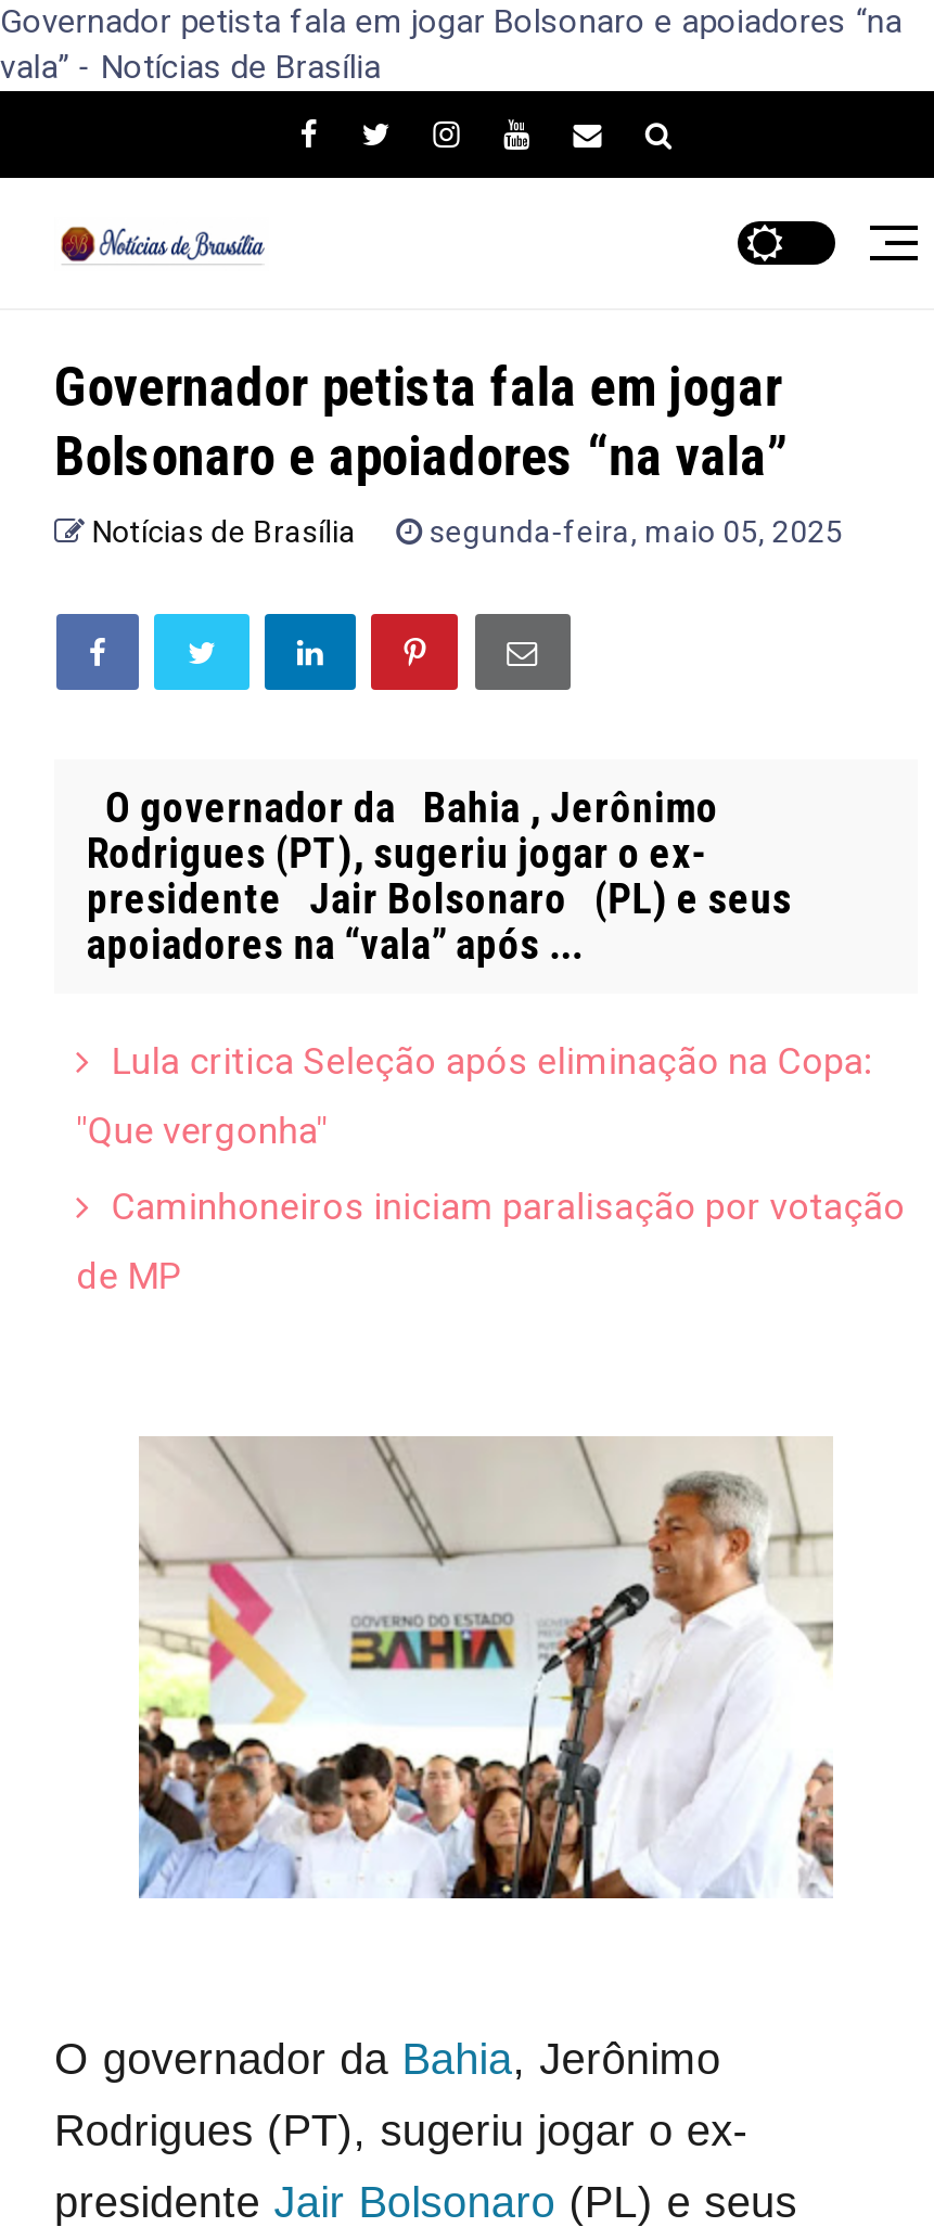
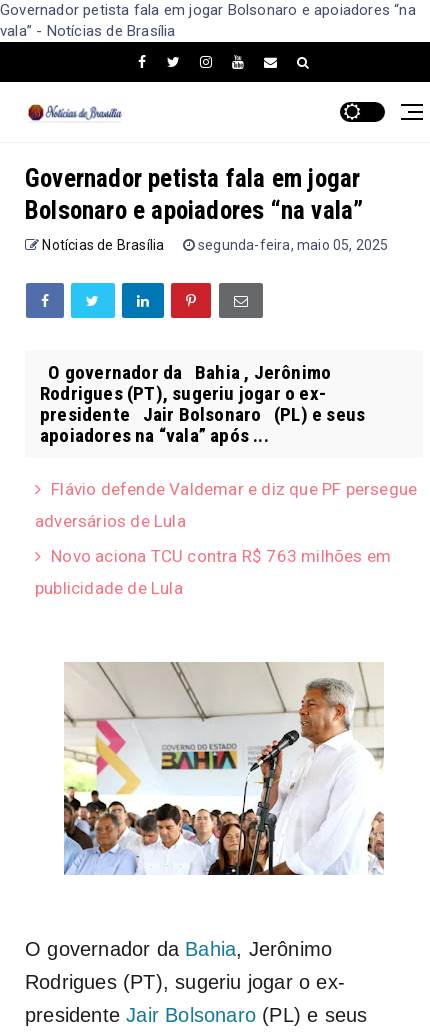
- Lula critica Seleção após eliminação na Copa:
+ Flávio defende Valdemar e diz que PF persegue

- "Que vergonha"
+ adversários de Lula

- Caminhoneiros iniciam paralisação por votação
+ Novo aciona TCU contra R$ 763 milhões em

- de MP
+ publicidade de Lula
